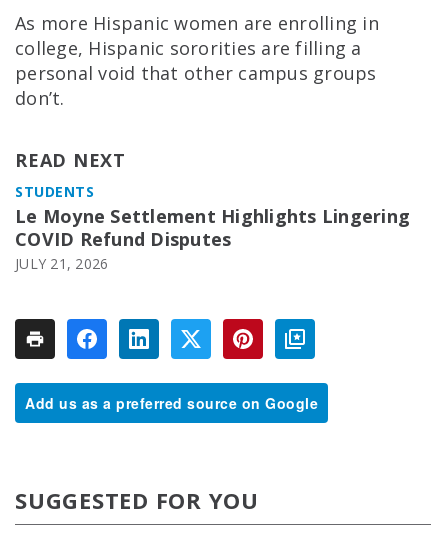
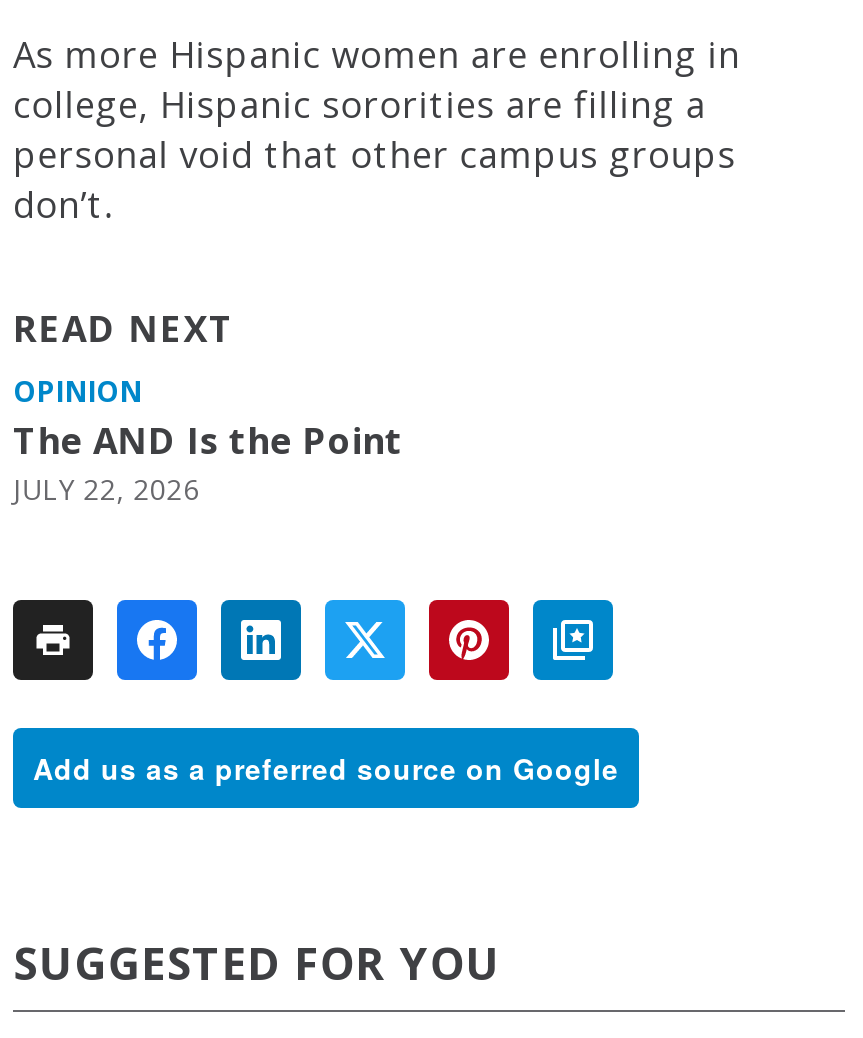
- STUDENTS
- Le Moyne Settlement Highlights Lingering
- COVID Refund Disputes
- JULY 21, 2026
+ OPINION
+ The AND Is the Point
+ JULY 22, 2026
